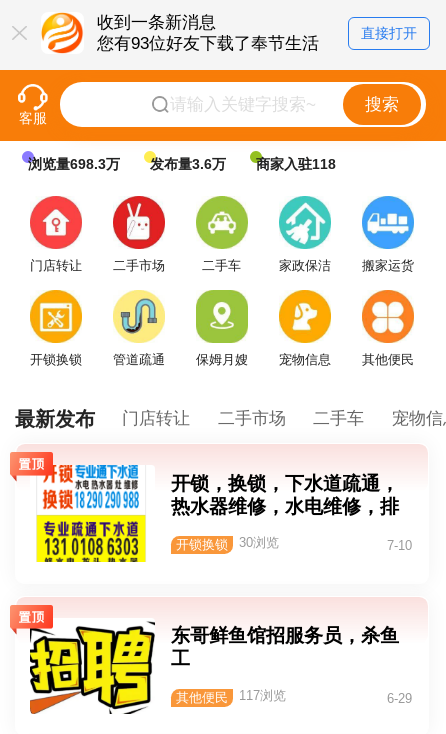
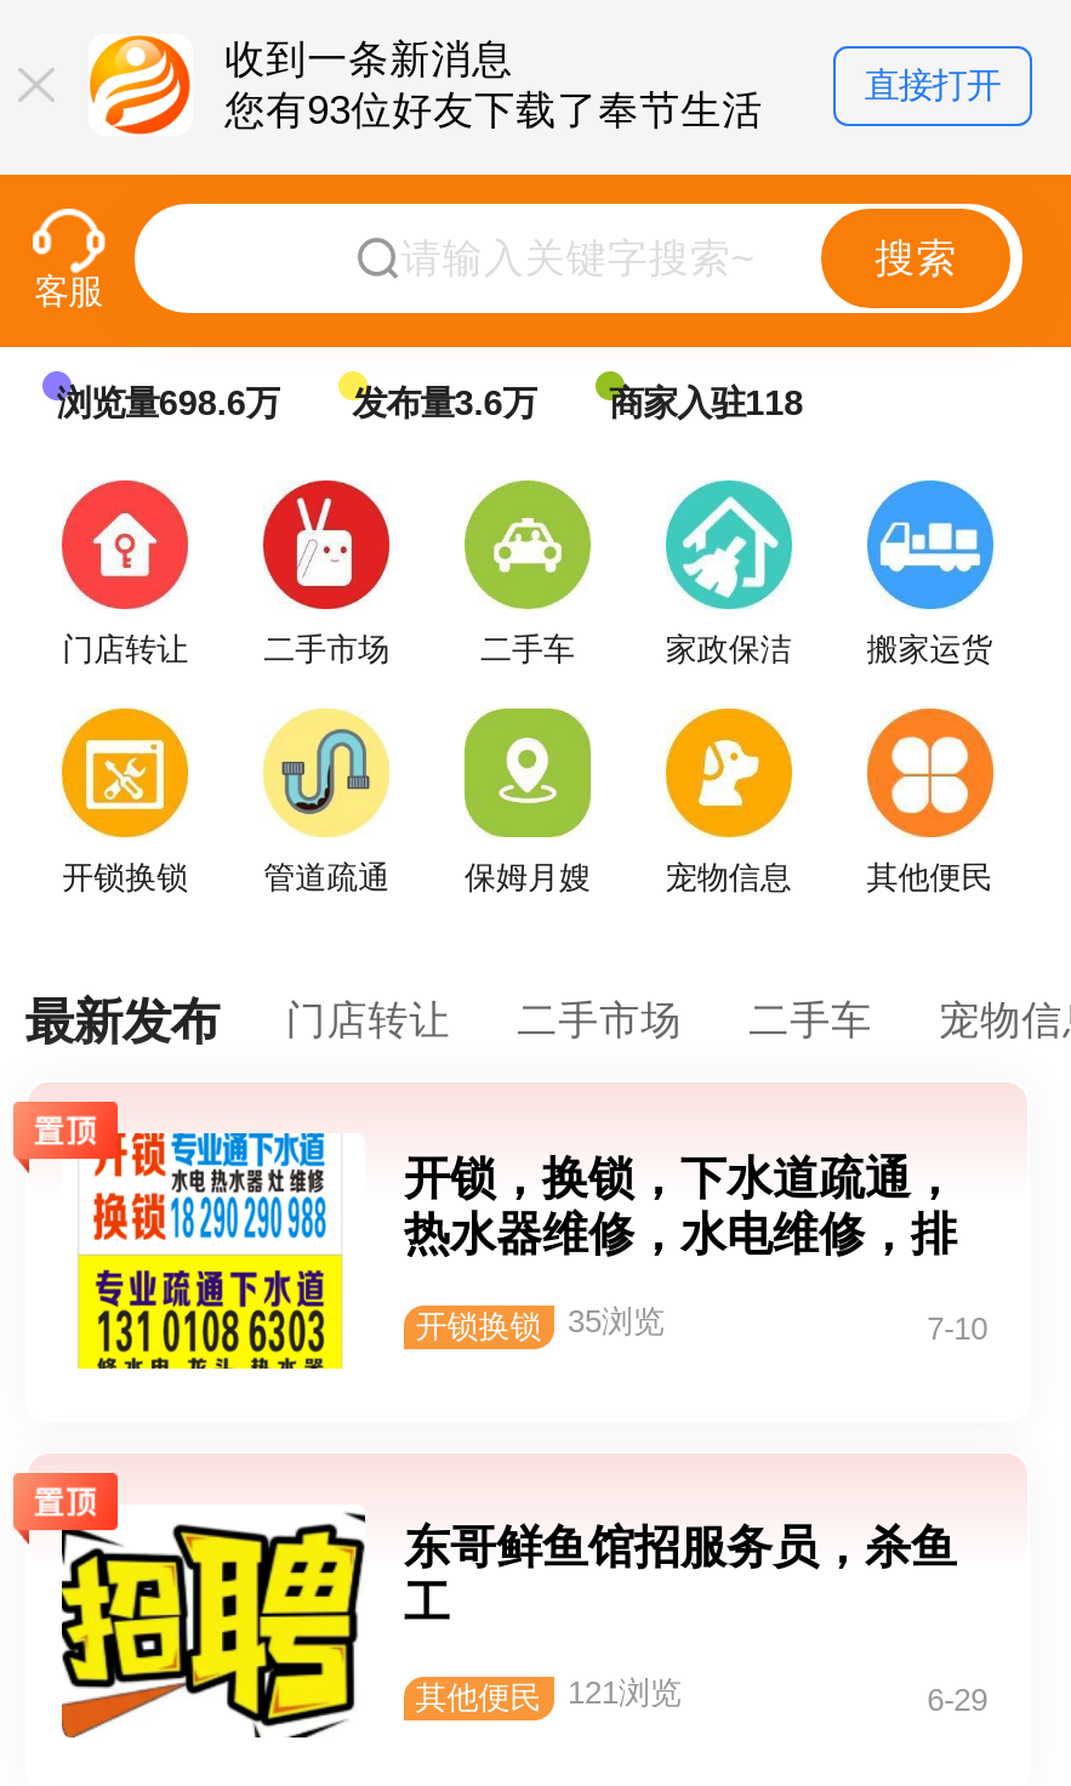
- 浏览量698.3万 发布量3.6万 商家入驻118
+ 浏览量698.6万 发布量3.6万 商家入驻118

- 开锁换锁 30浏览
+ 开锁换锁 35浏览

- 其他便民 117浏览
+ 其他便民 121浏览
